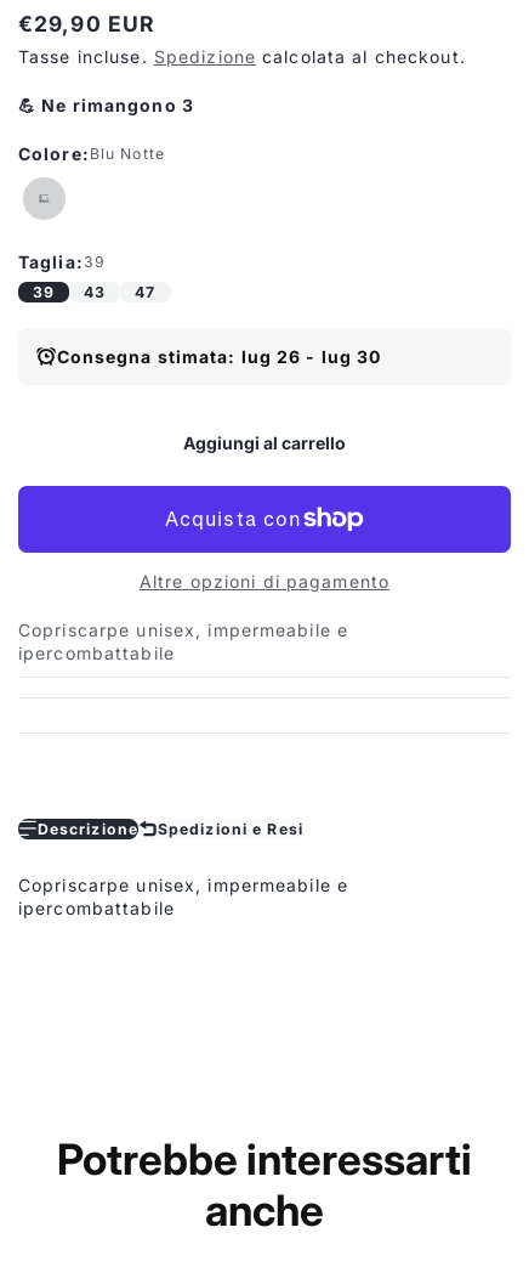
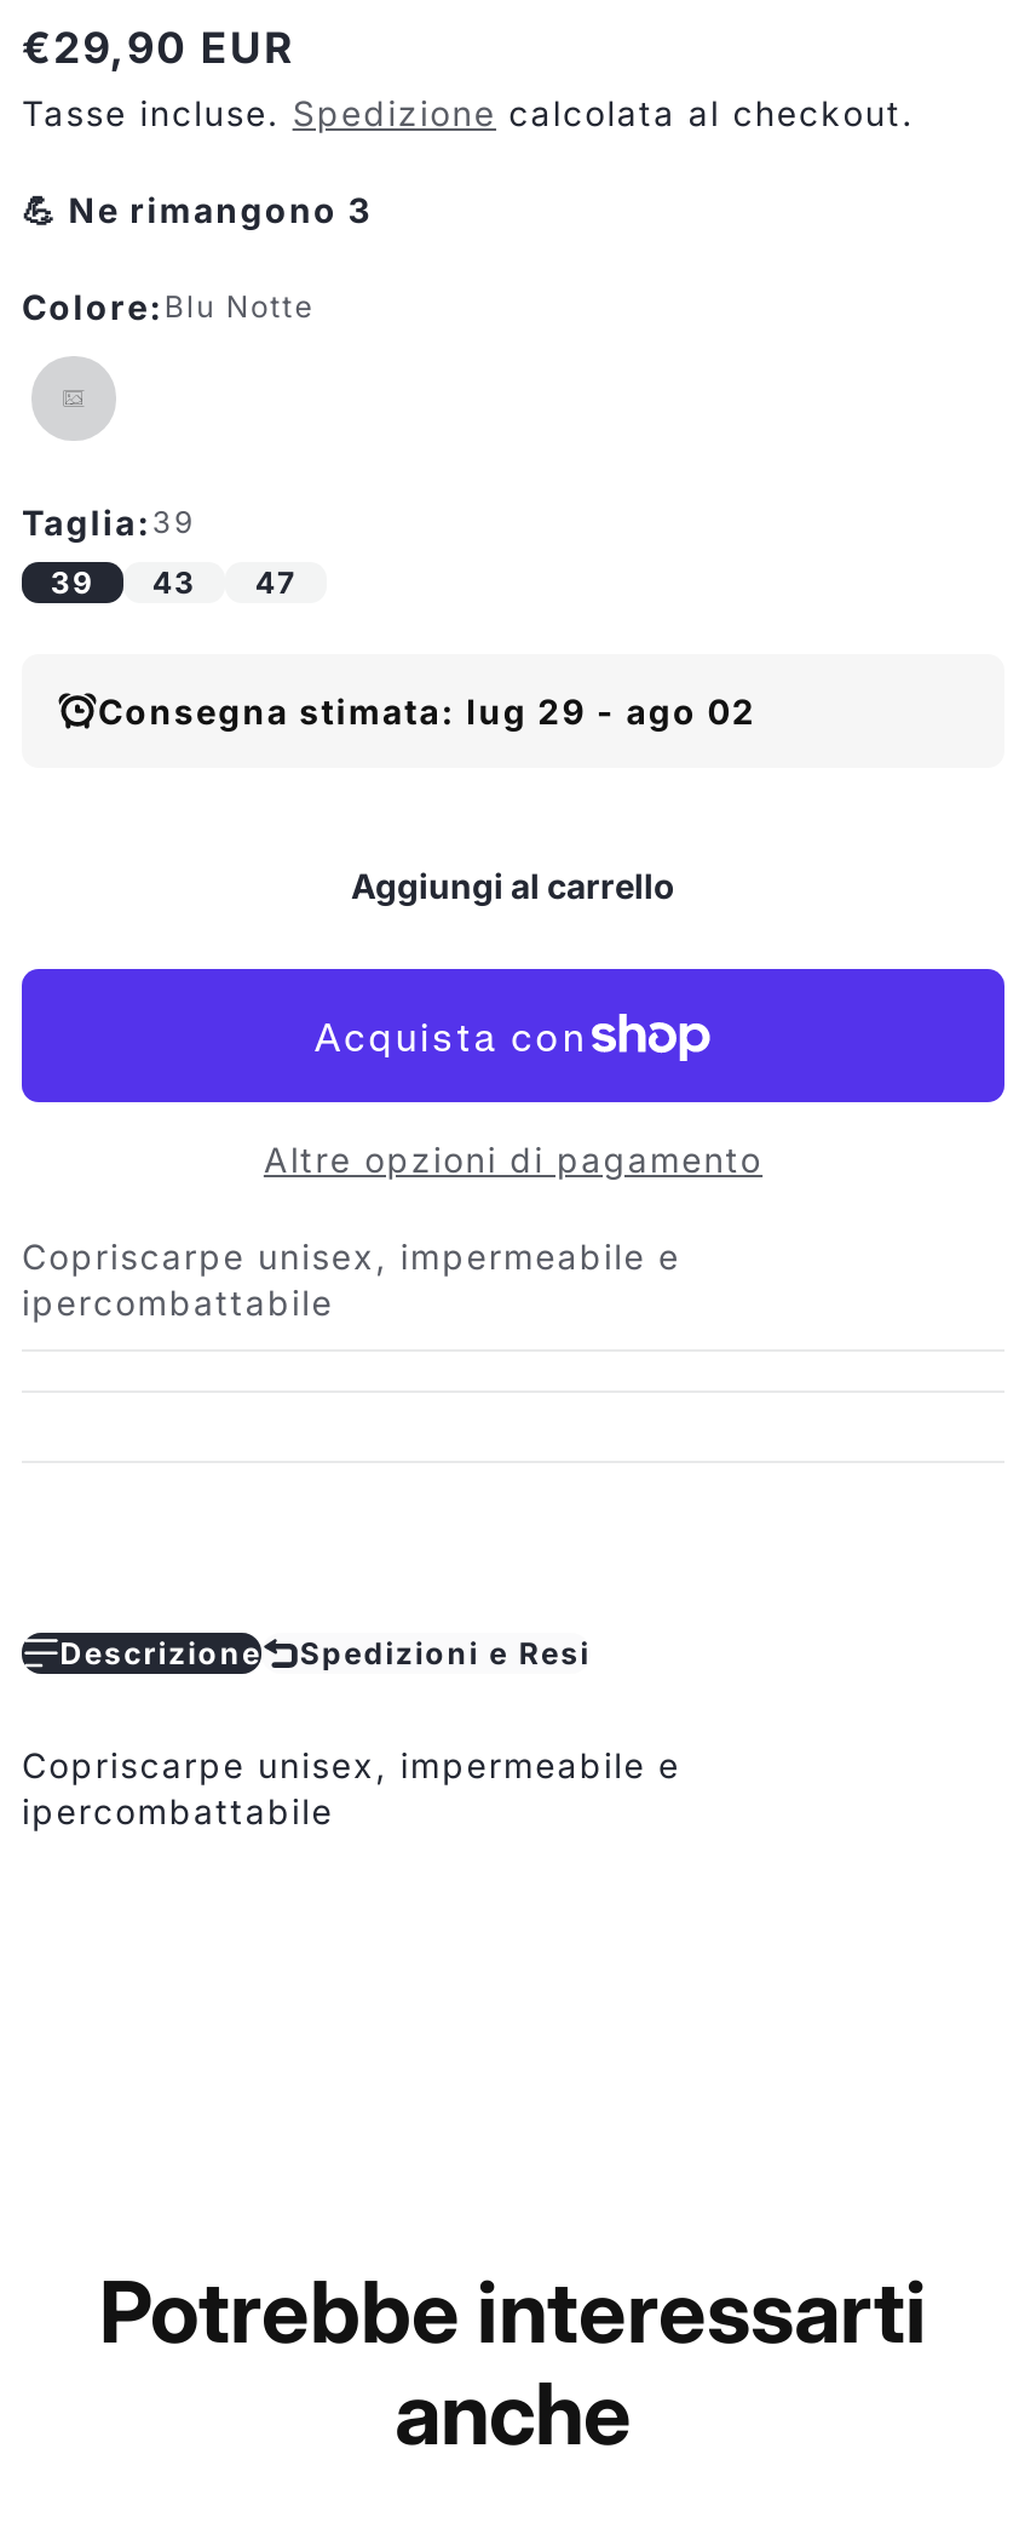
- Consegna stimata: lug 26 - lug 30
+ Consegna stimata: lug 29 - ago 02
